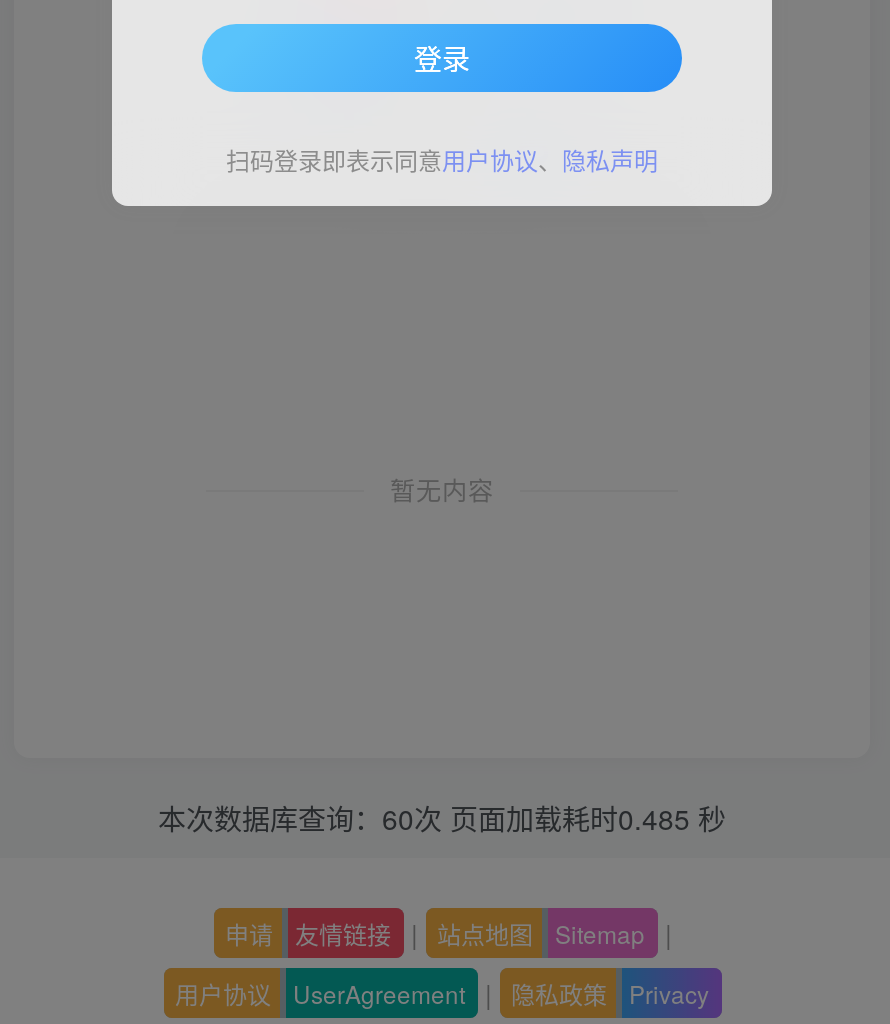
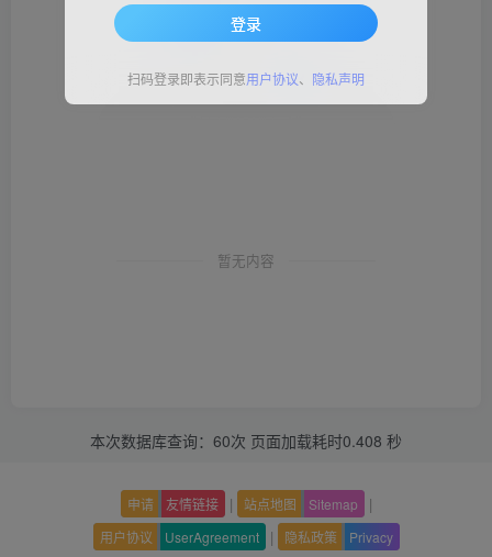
- 本次数据库查询：60次 页面加载耗时0.485 秒
+ 本次数据库查询：60次 页面加载耗时0.408 秒
